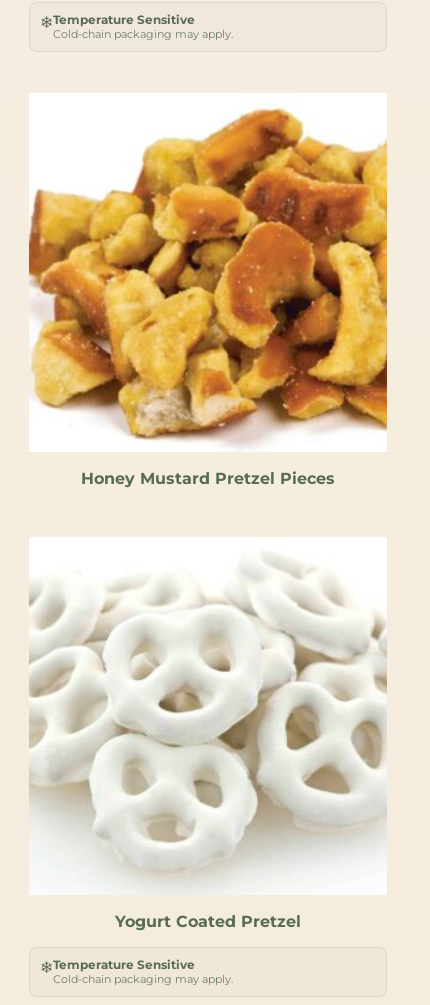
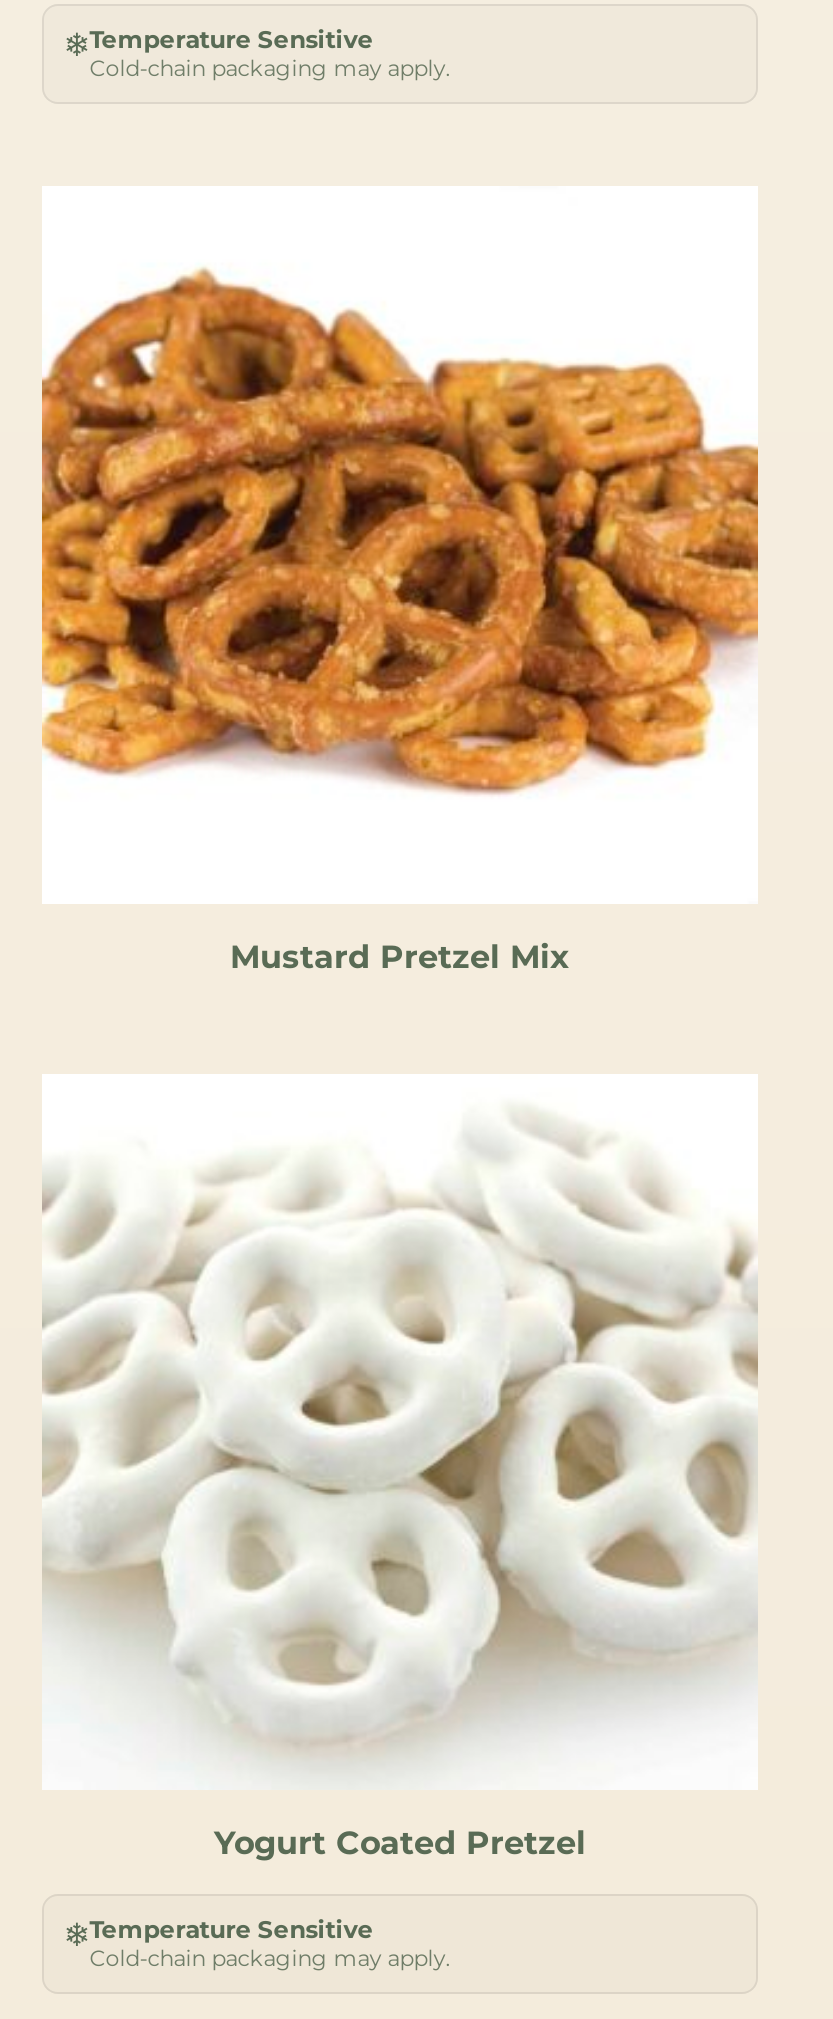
- [image]
- Honey Mustard Pretzel Pieces
+ [image]
+ Mustard Pretzel Mix
